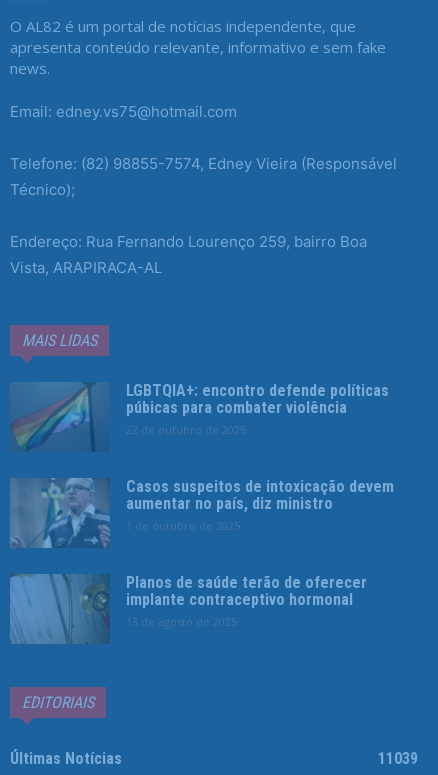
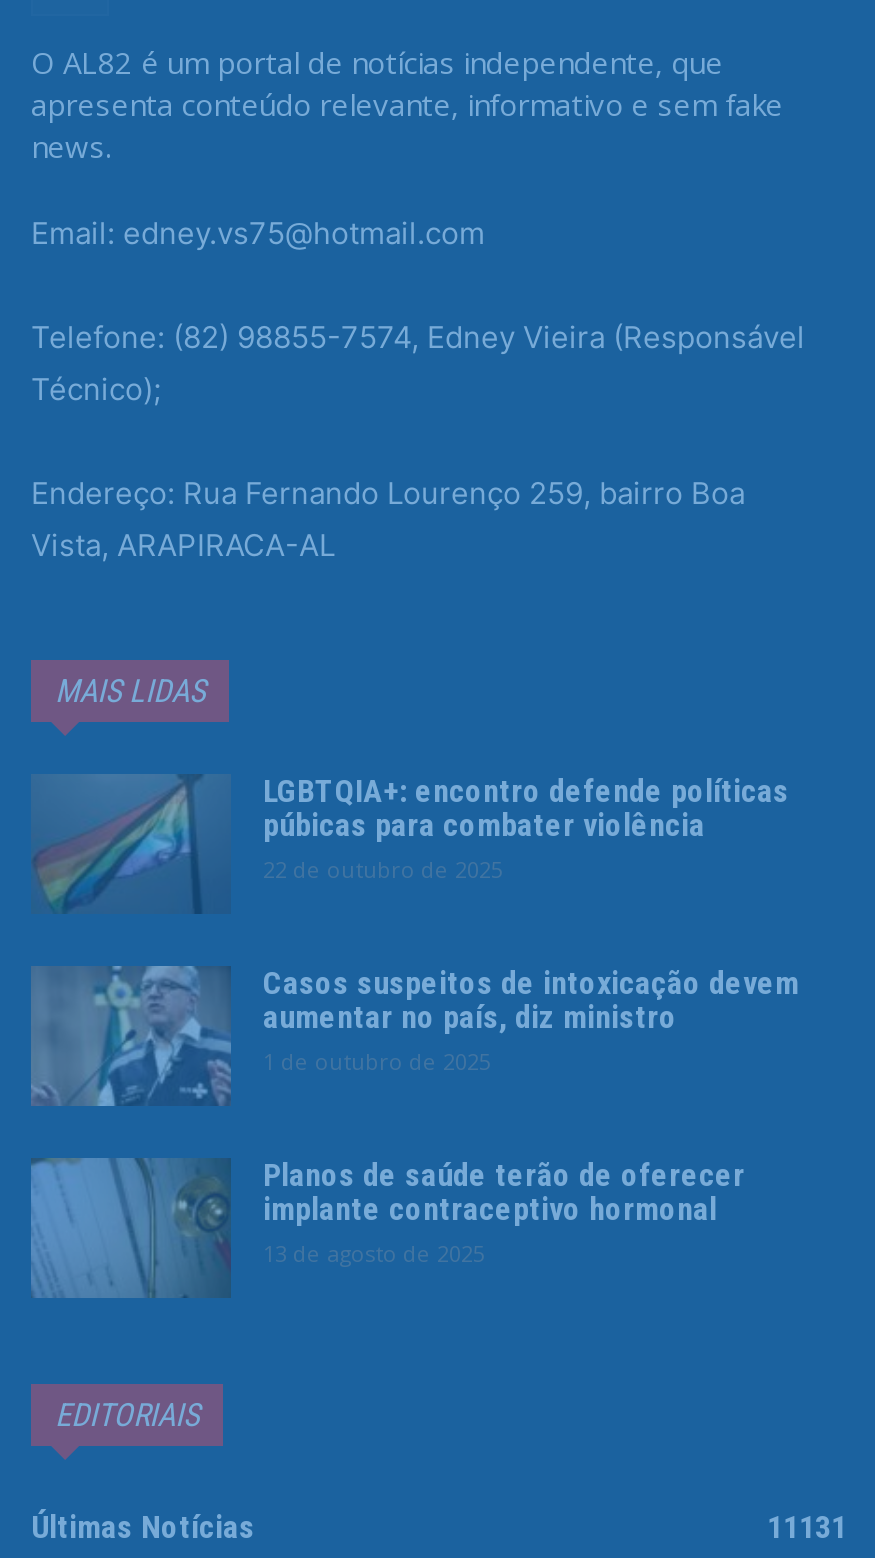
- 11039
+ 11131
